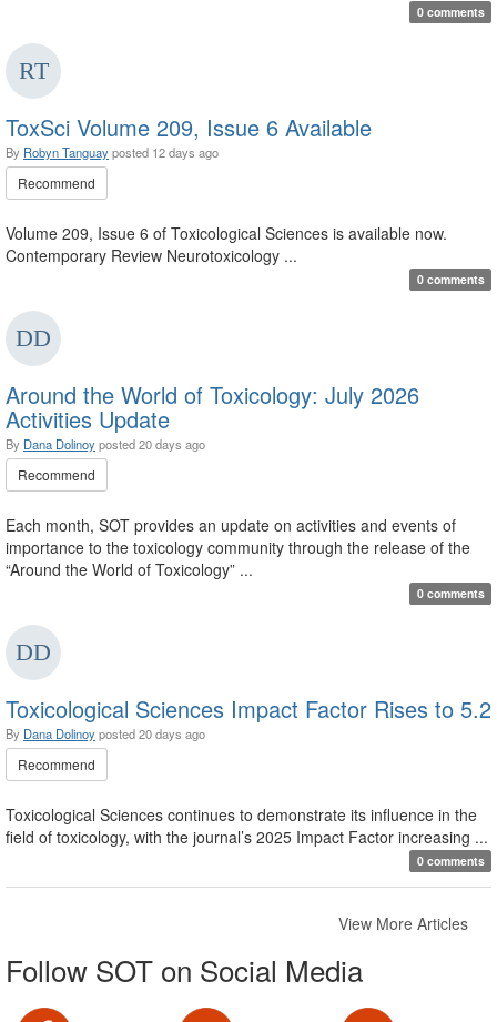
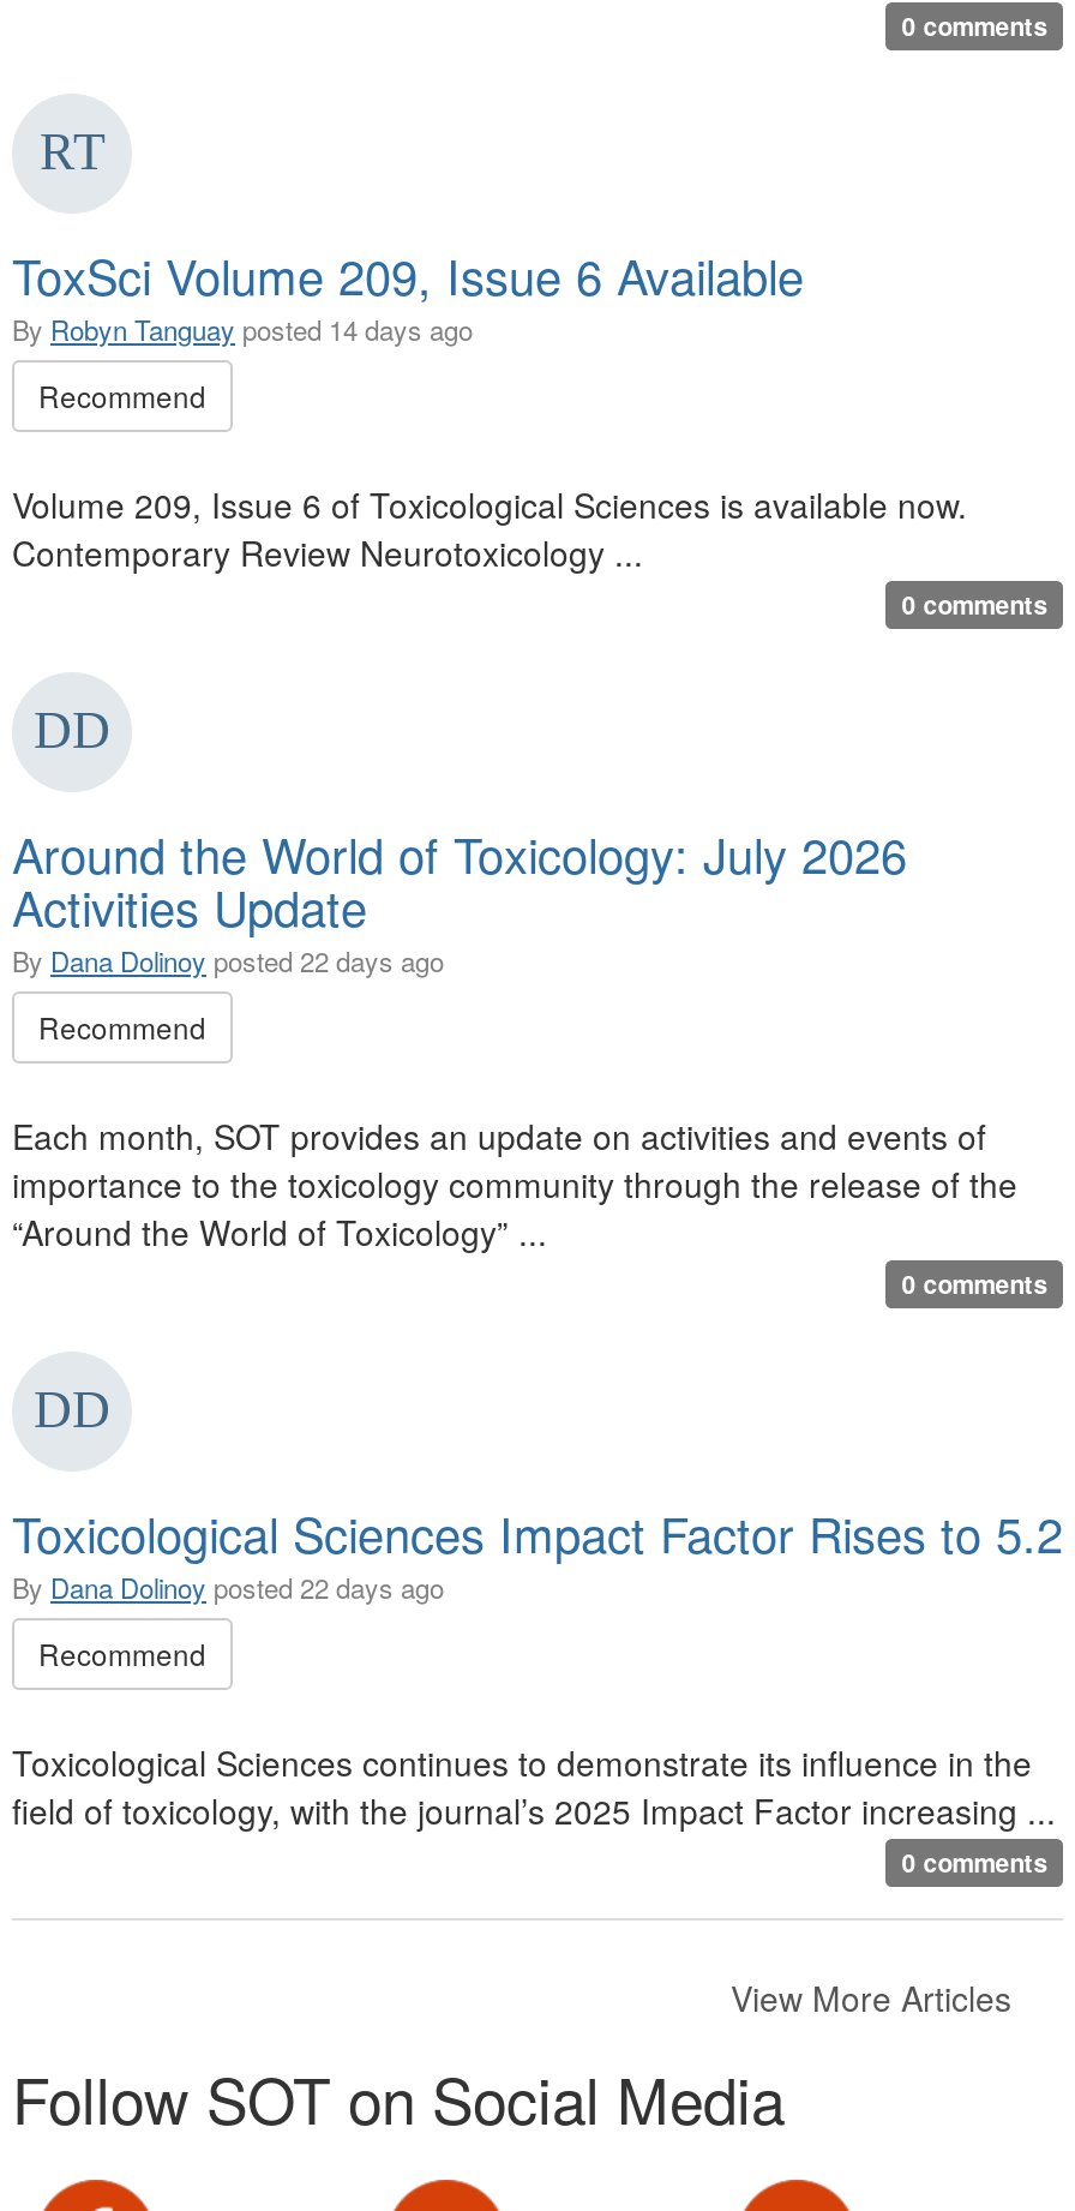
- By Robyn Tanguay posted 12 days ago
+ By Robyn Tanguay posted 14 days ago

- By Dana Dolinoy posted 20 days ago
+ By Dana Dolinoy posted 22 days ago

- By Dana Dolinoy posted 20 days ago
+ By Dana Dolinoy posted 22 days ago
